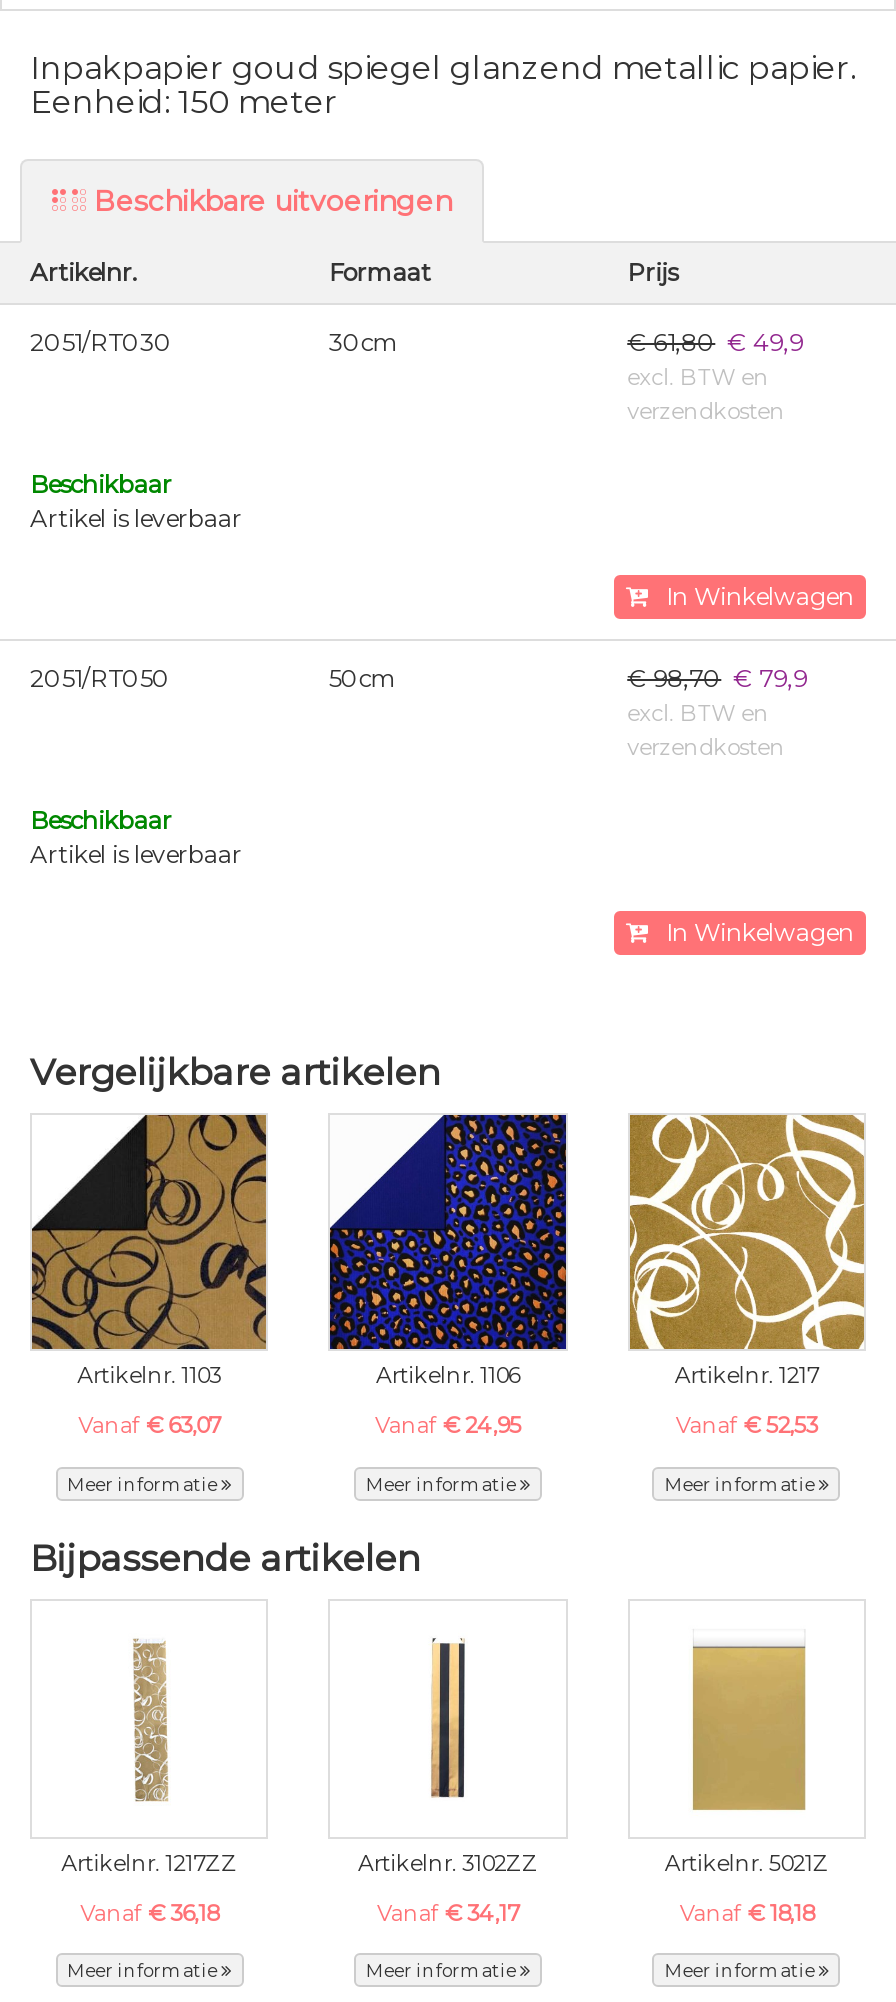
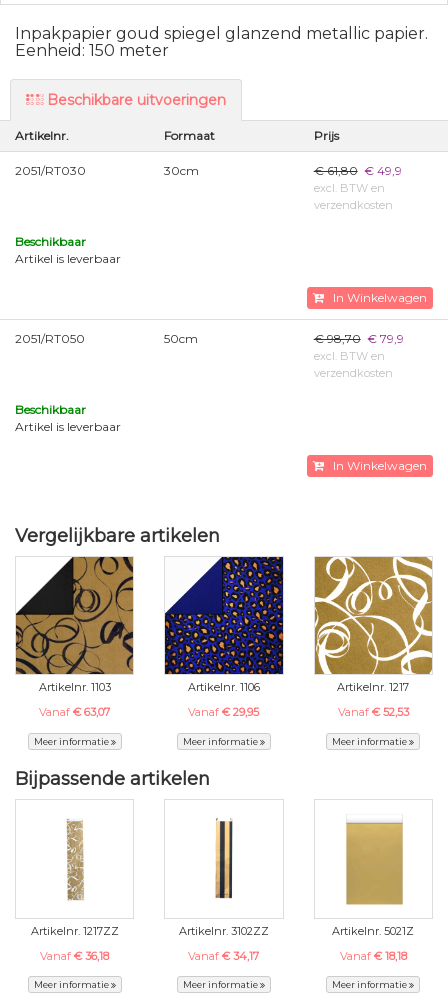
- Vanaf € 24,95
+ Vanaf € 29,95
